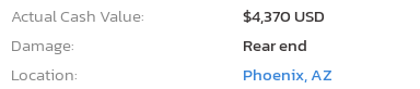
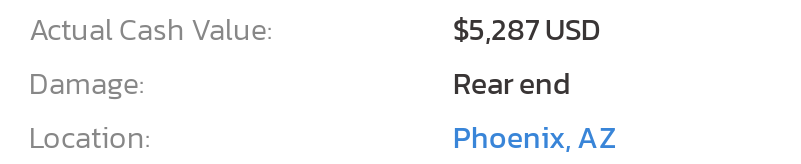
- $4,370 USD
+ $5,287 USD
